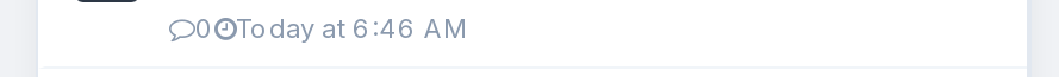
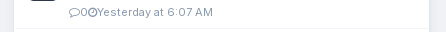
- Today at 6:46 AM
+ Yesterday at 6:07 AM
